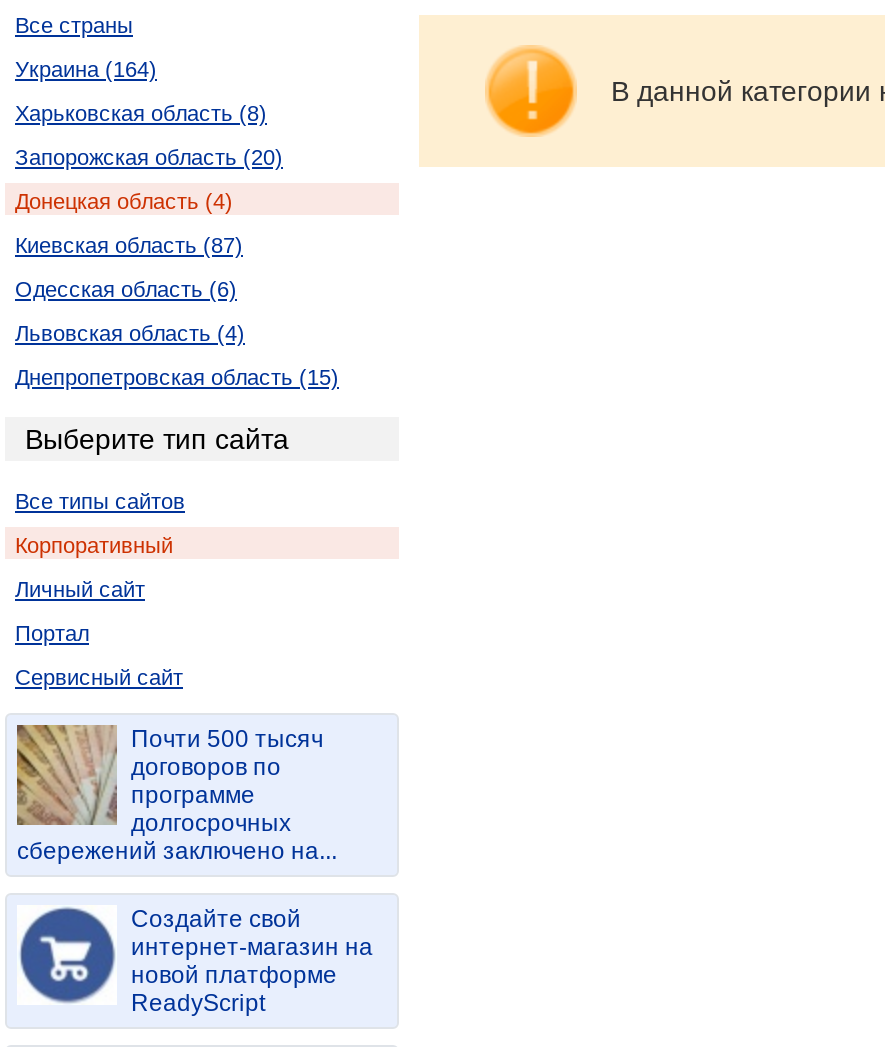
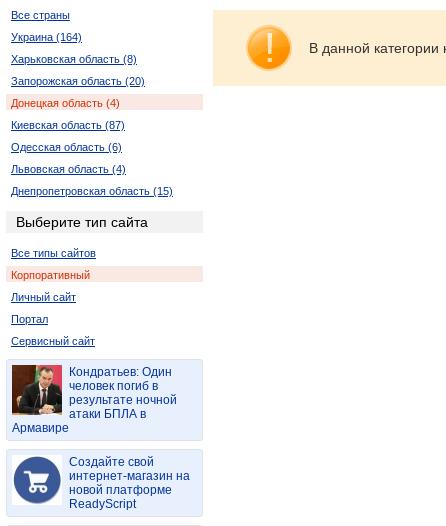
- [image]
- Почти 500 тысяч
- договоров по
- программе
- долгосрочных
- сбережений заключено на...
+ [image]
+ Кондратьев: Один
+ человек погиб в
+ результате ночной
+ атаки БПЛА в
+ Армавире
